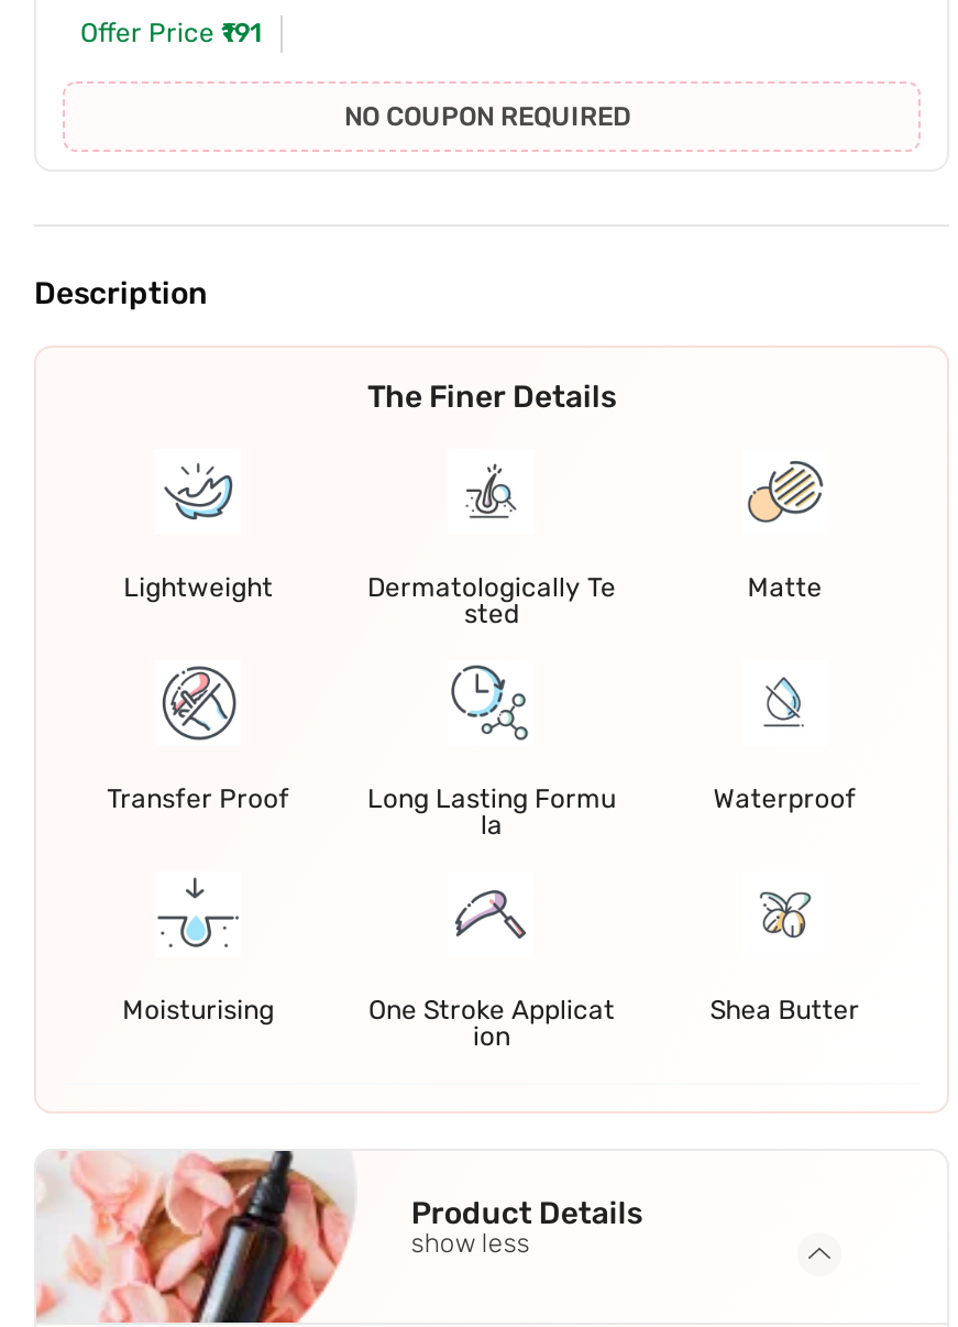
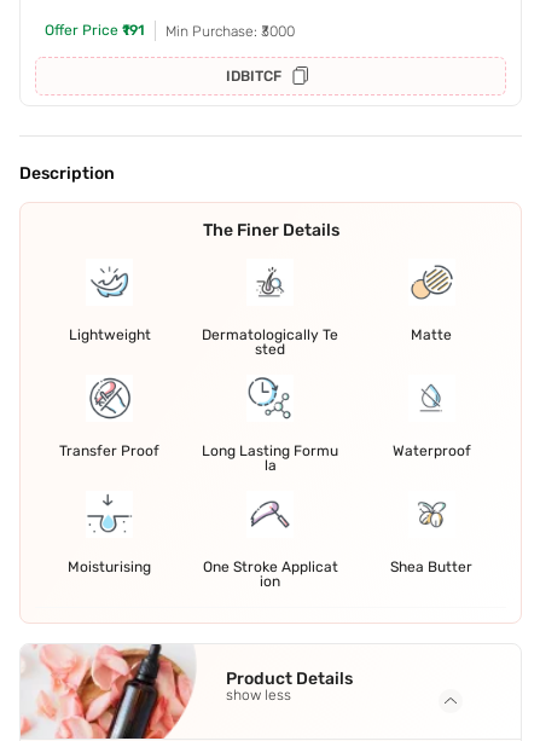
- NO COUPON REQUIRED
+ Min Purchase: ₹3000
+ IDBITCF
